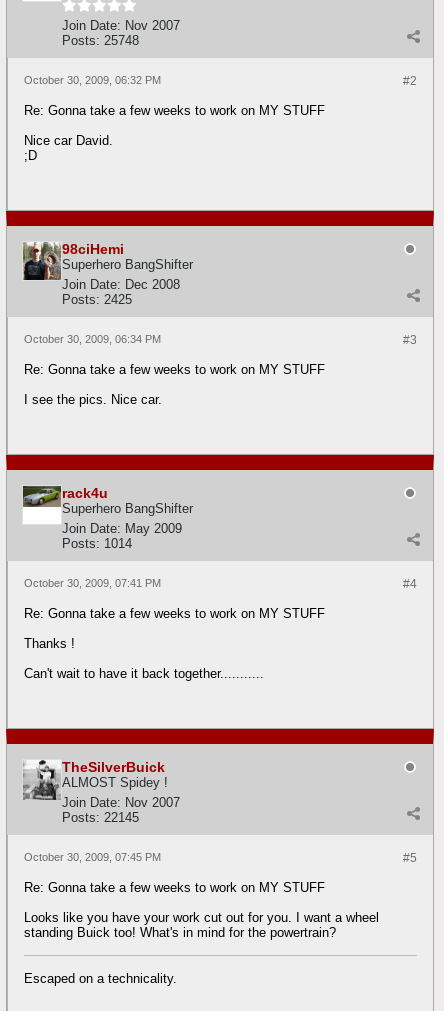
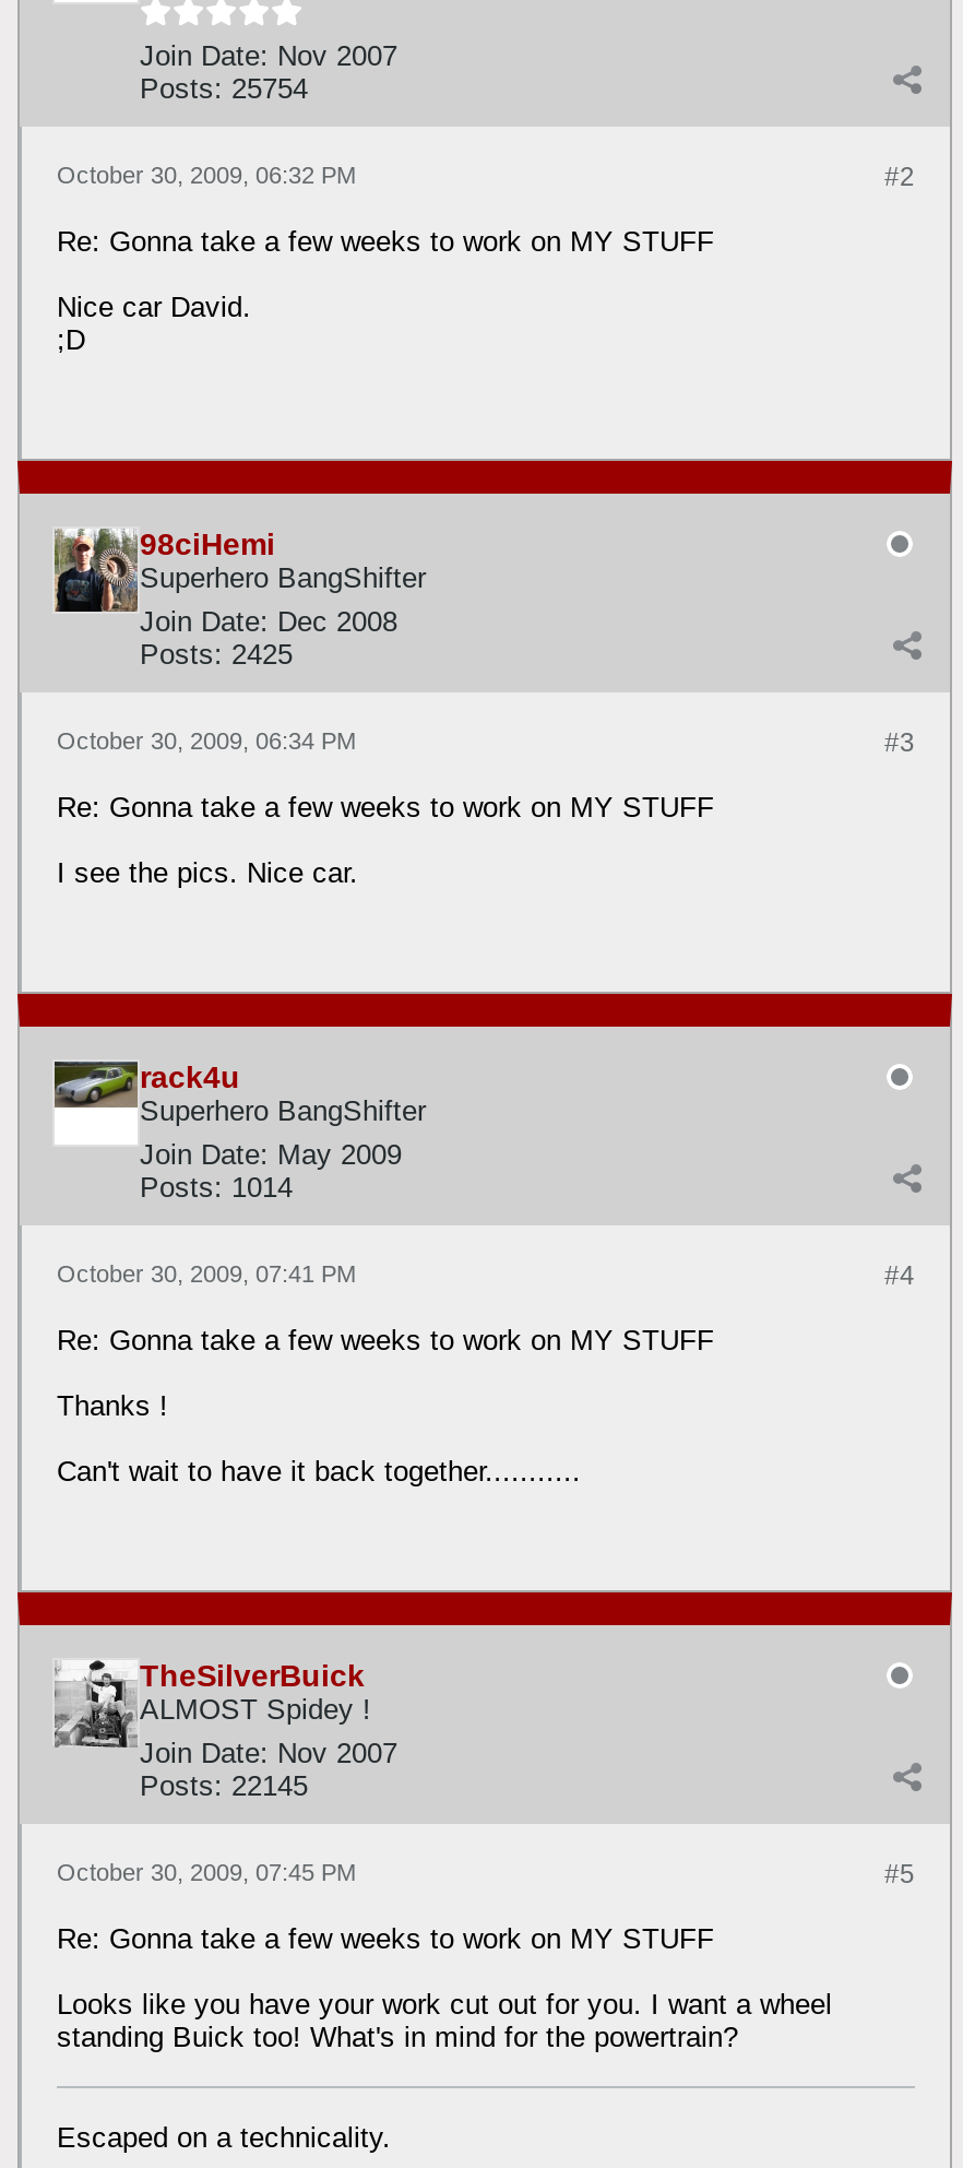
- Posts: 25748
+ Posts: 25754
